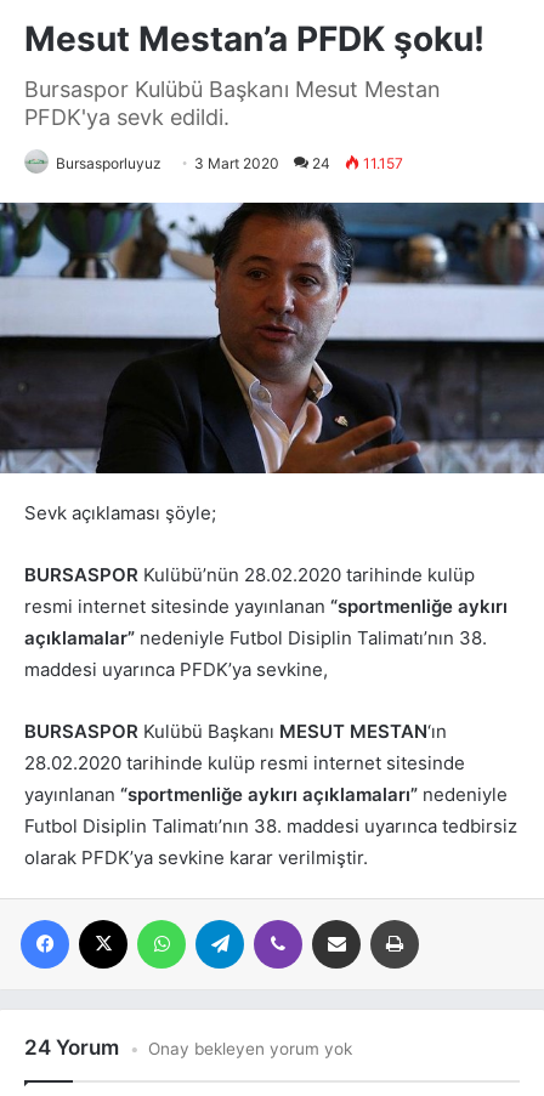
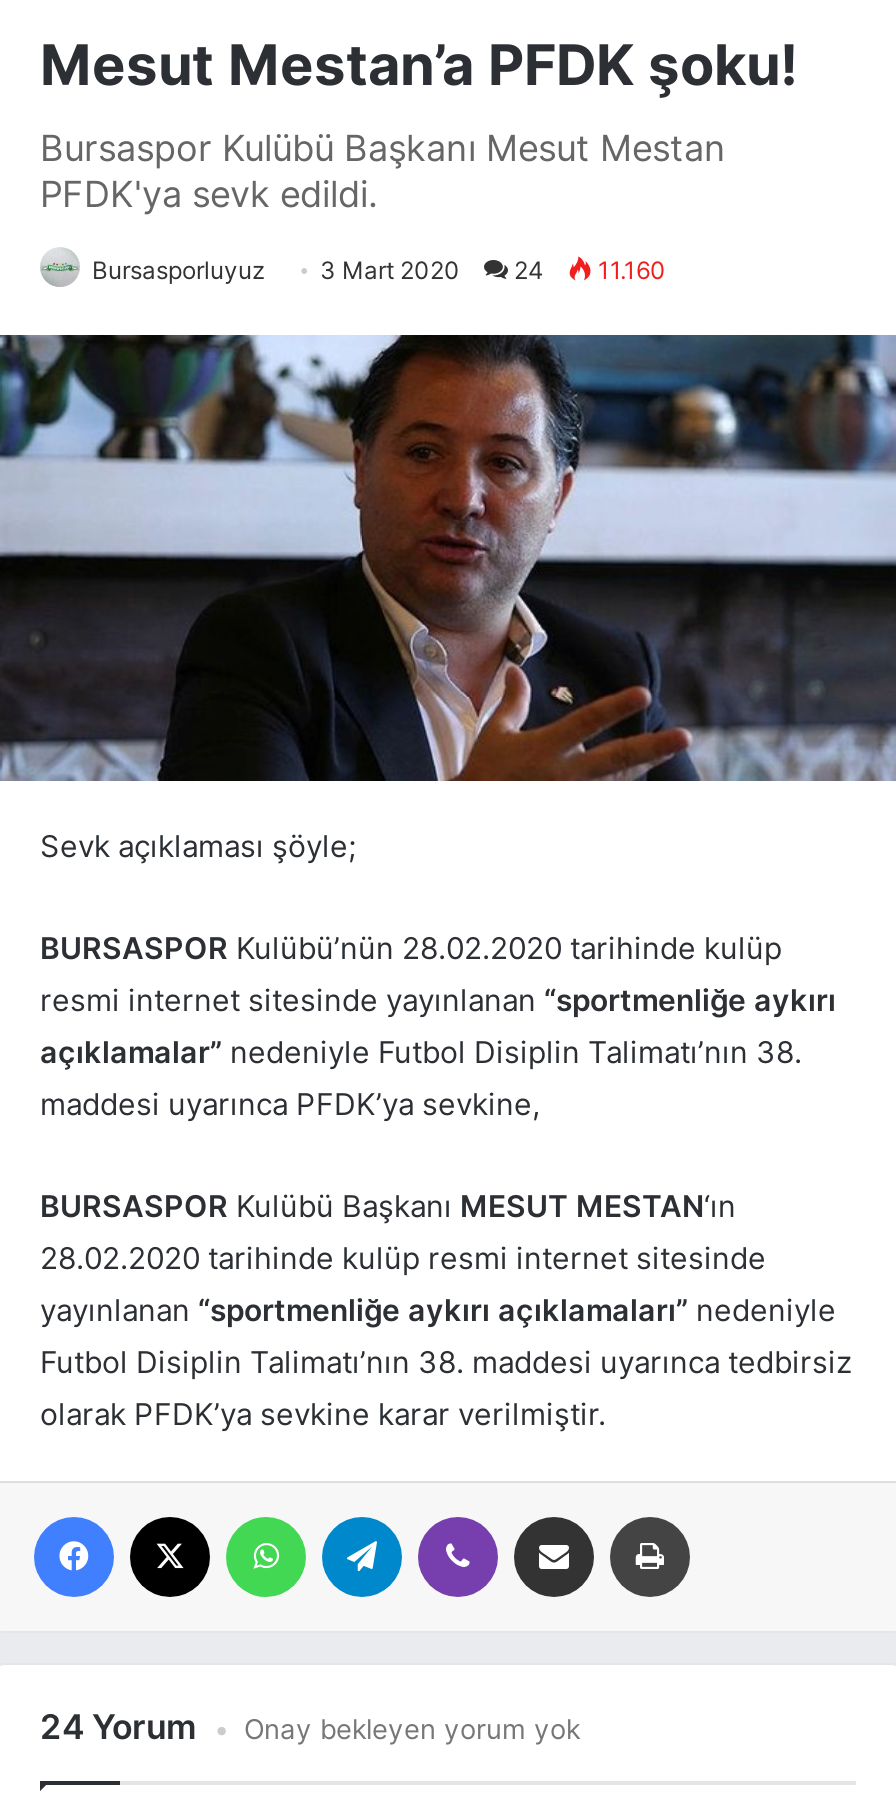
- Bursasporluyuz 3 Mart 2020 24 11.157
+ Bursasporluyuz 3 Mart 2020 24 11.160
